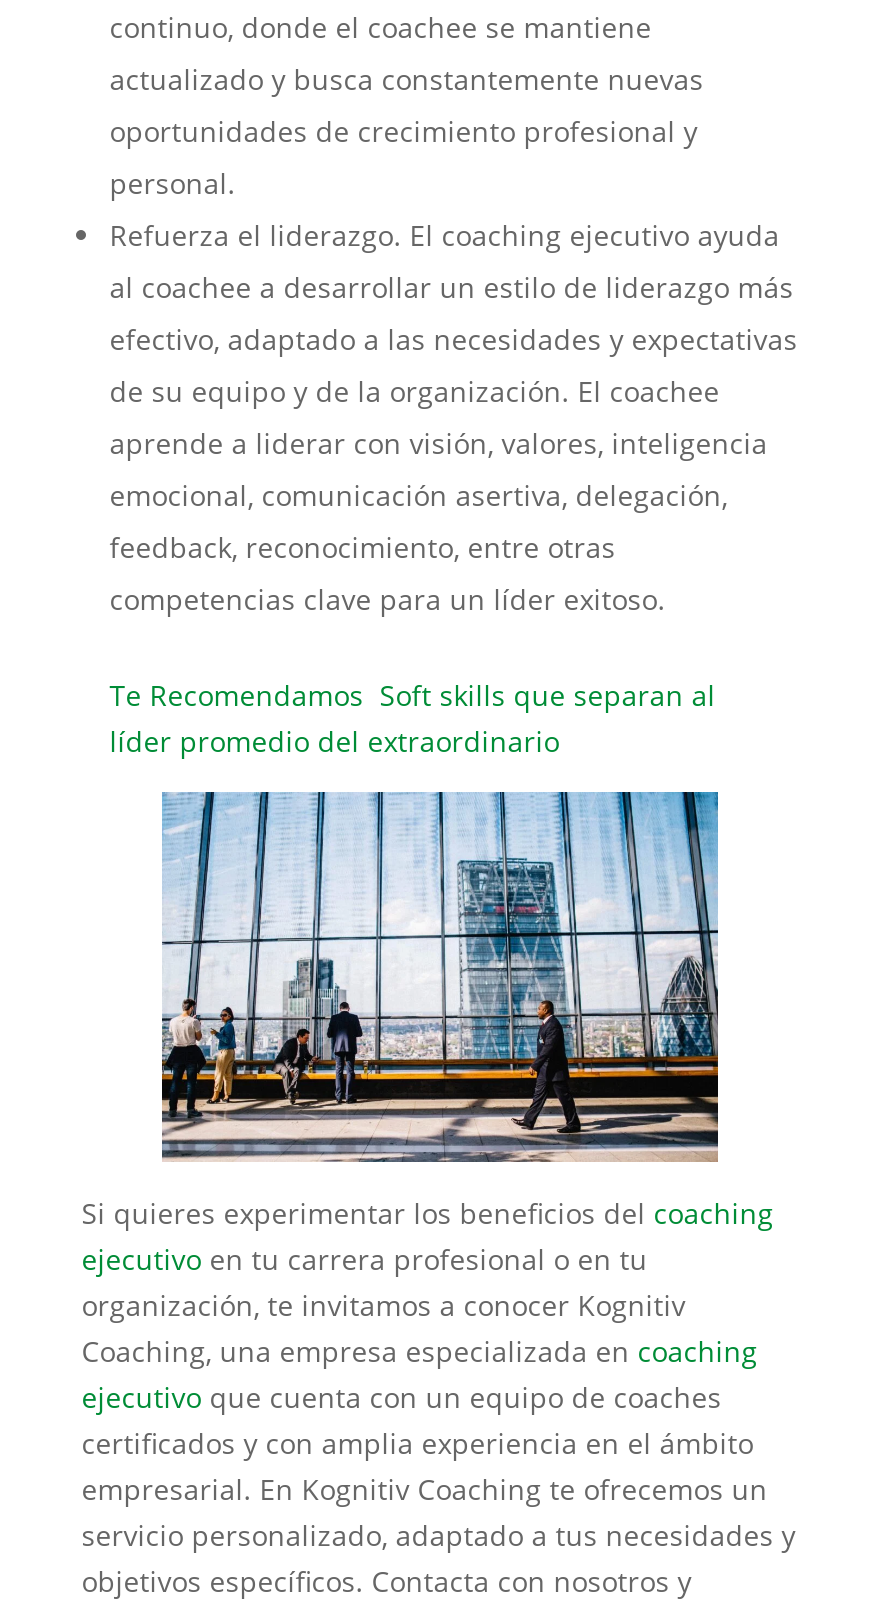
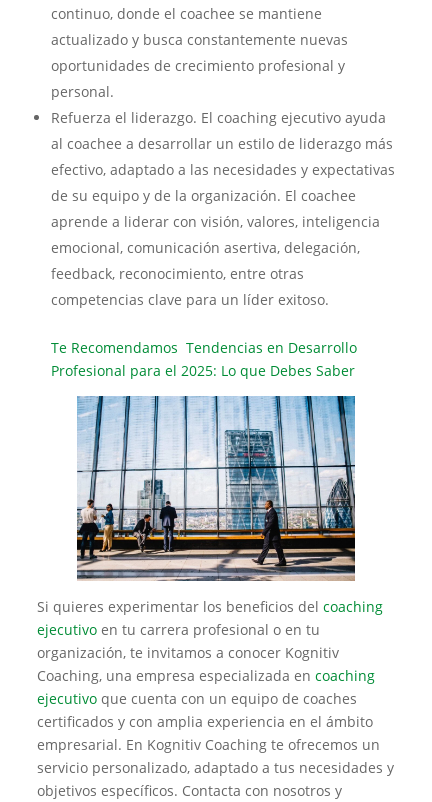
- Te Recomendamos Soft skills que separan al
- líder promedio del extraordinario
+ Te Recomendamos Tendencias en Desarrollo
+ Profesional para el 2025: Lo que Debes Saber
